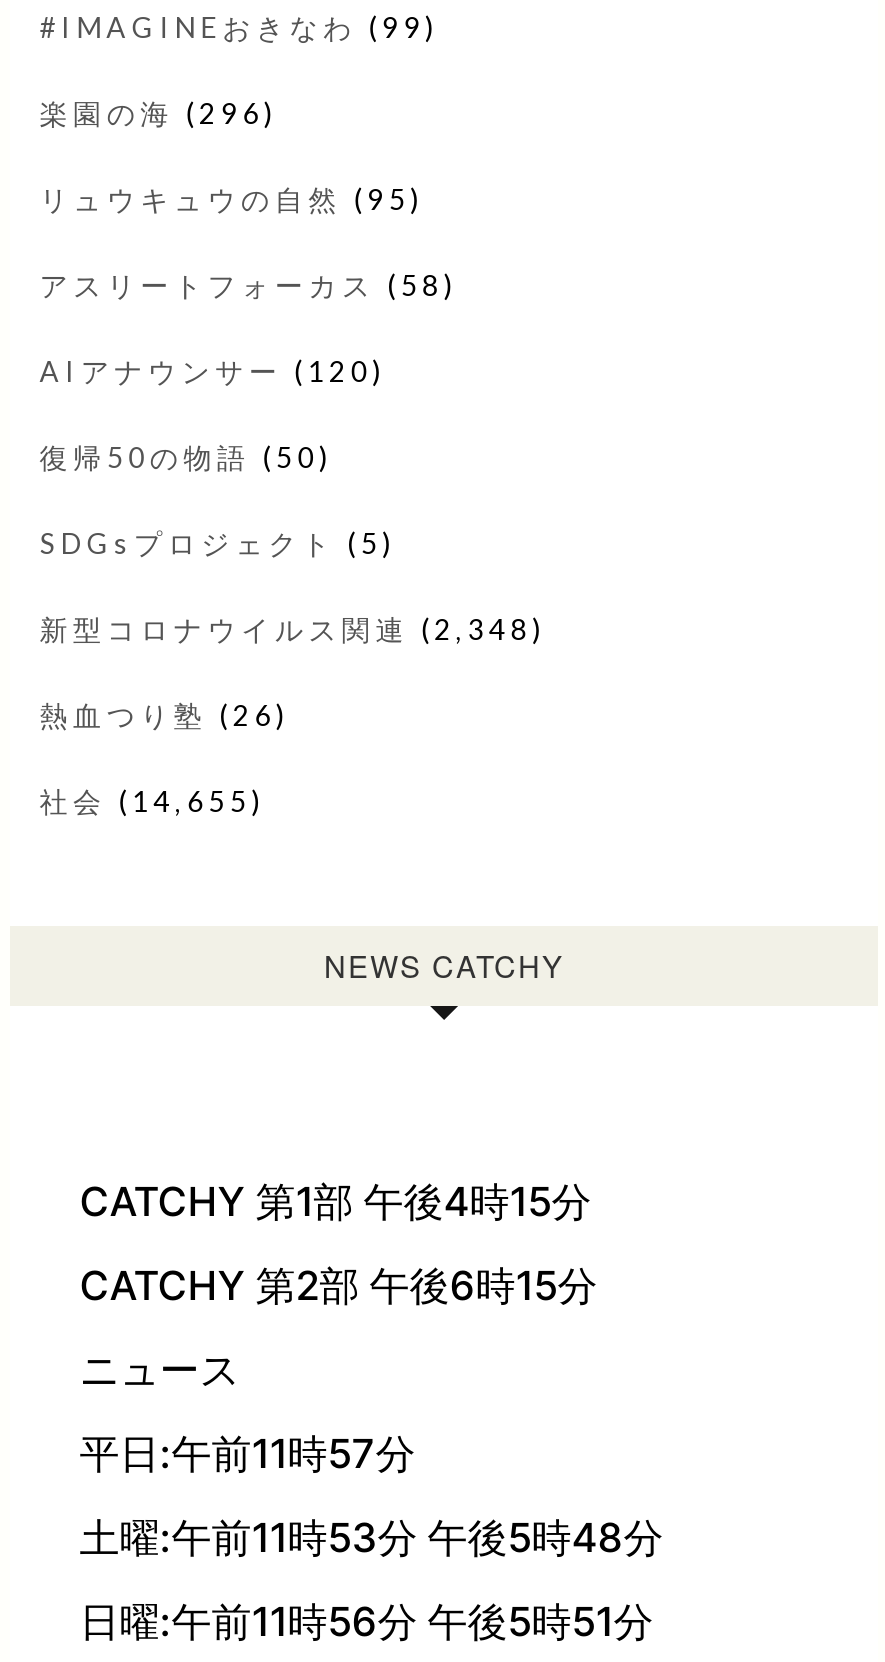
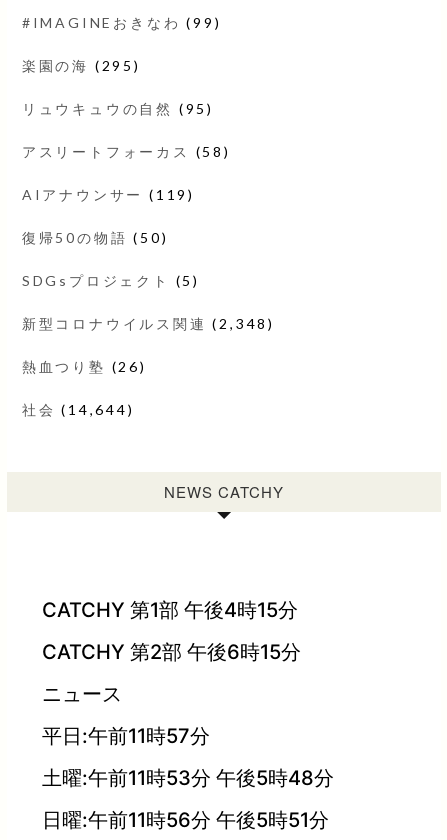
- 楽園の海(296)
+ 楽園の海(295)

- AIアナウンサー(120)
+ AIアナウンサー(119)

- 社会(14,655)
+ 社会(14,644)
